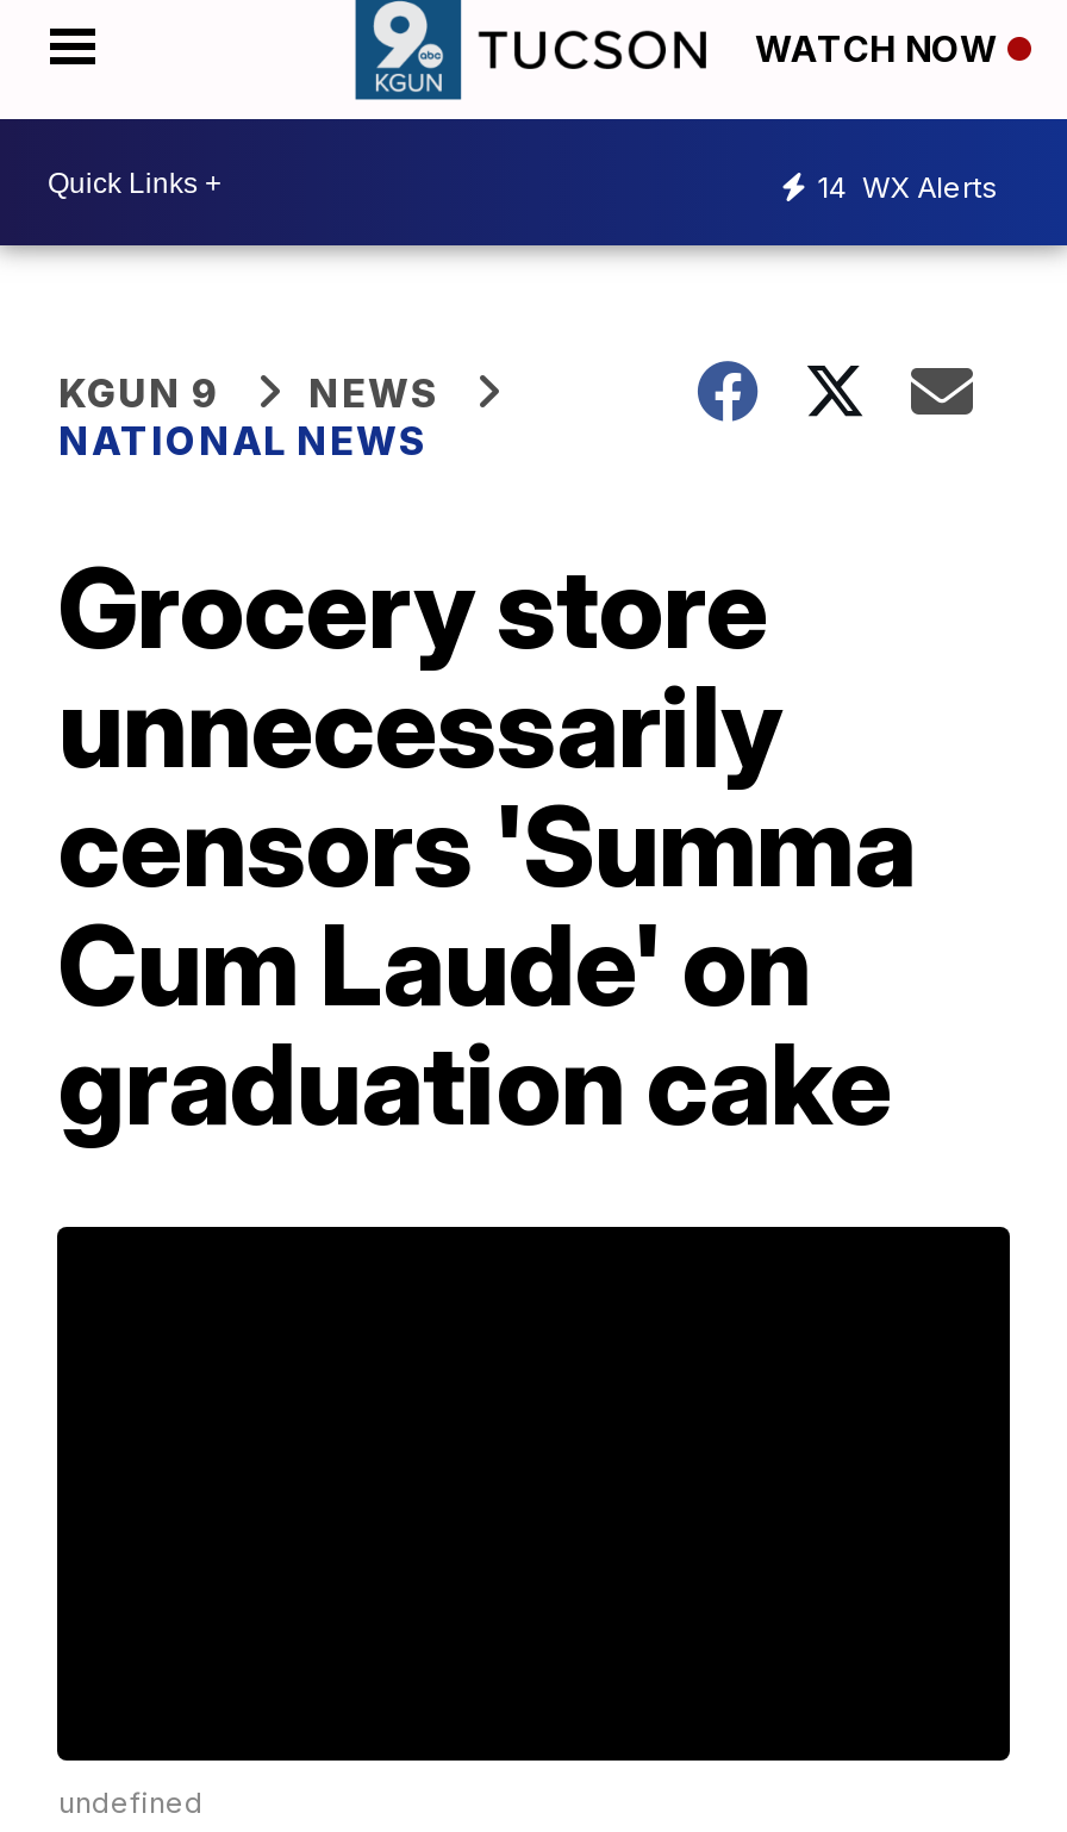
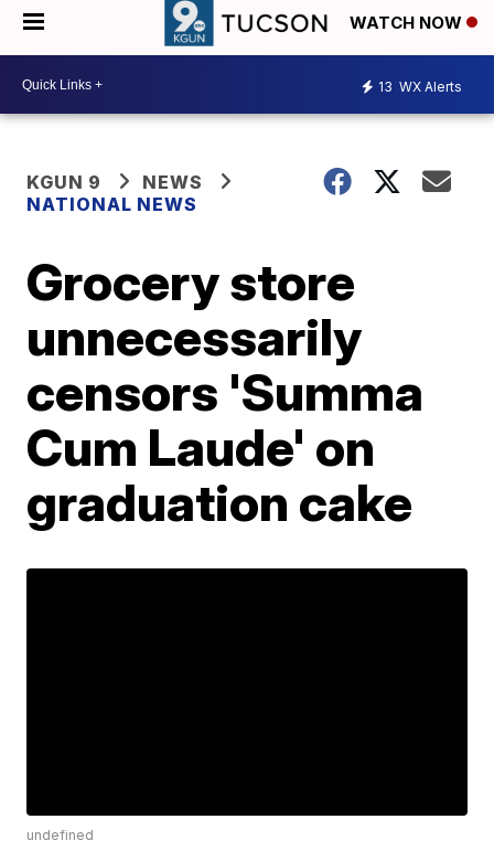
- 14 WX Alerts
+ 13 WX Alerts
